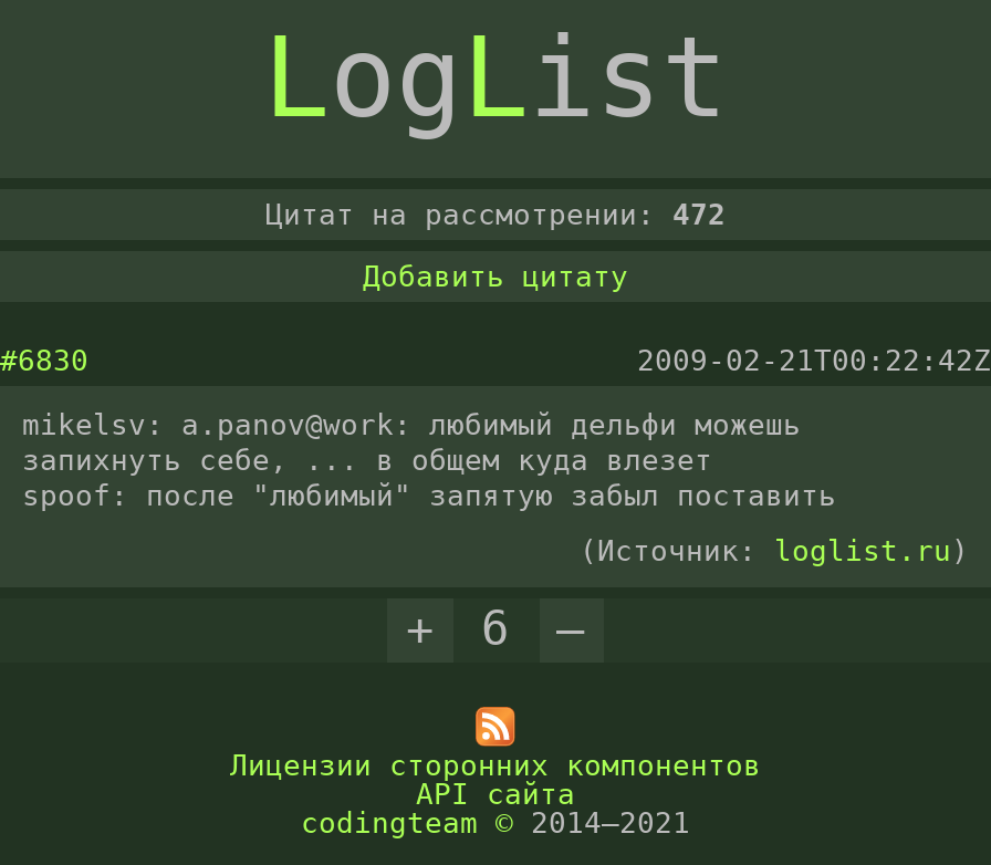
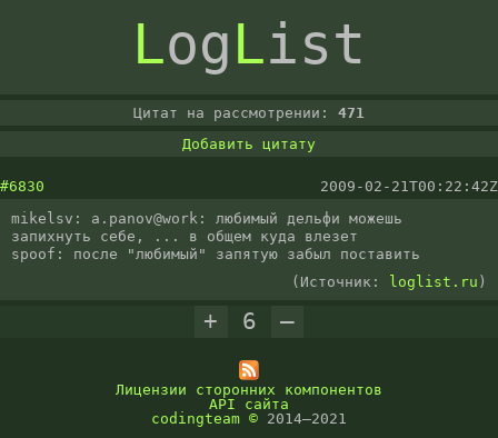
- Цитат на рассмотрении: 472
+ Цитат на рассмотрении: 471
